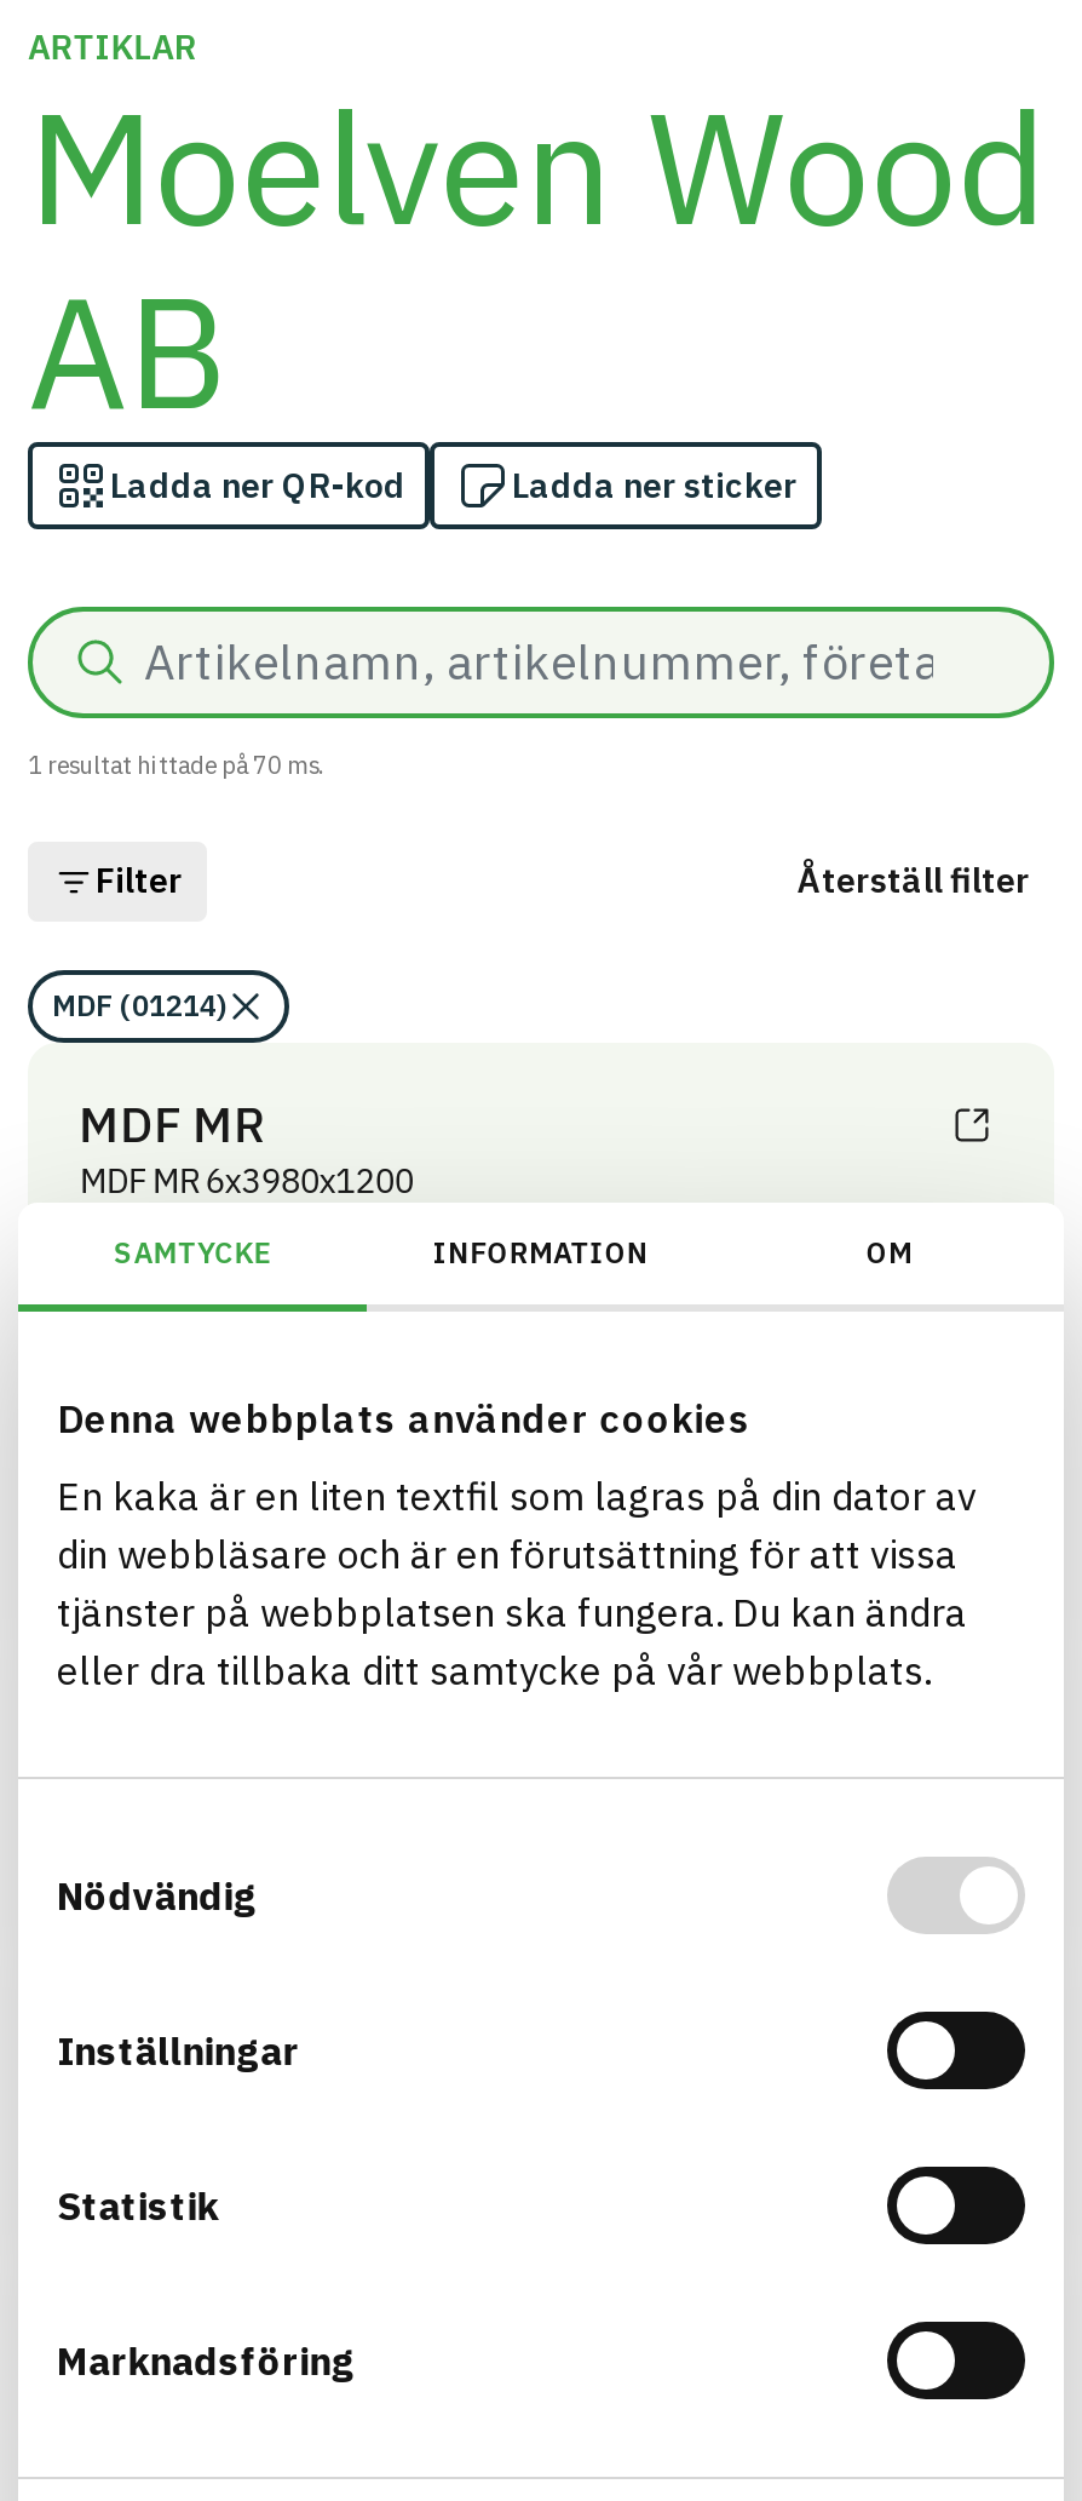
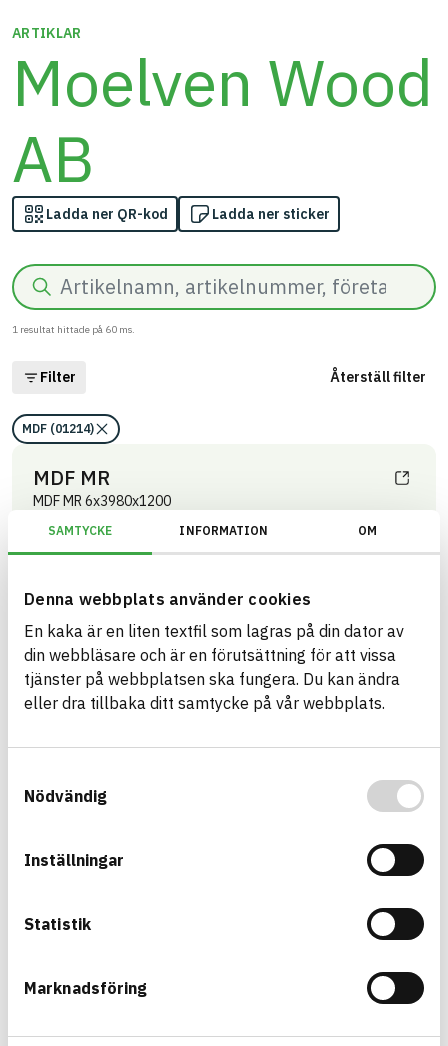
- 1 resultat hittade på 70 ms.
+ 1 resultat hittade på 60 ms.
